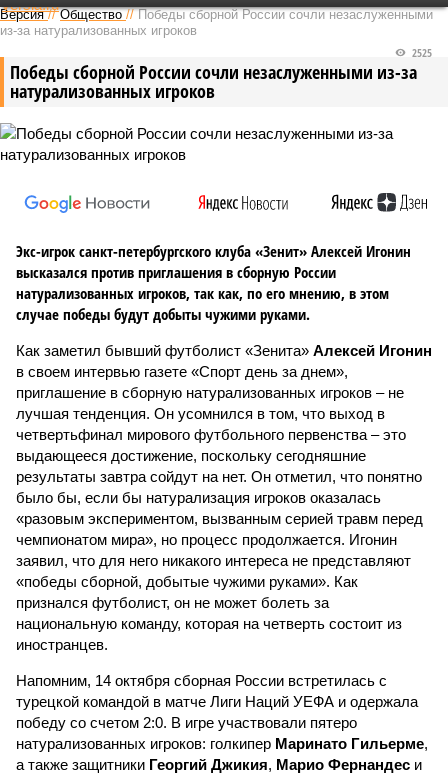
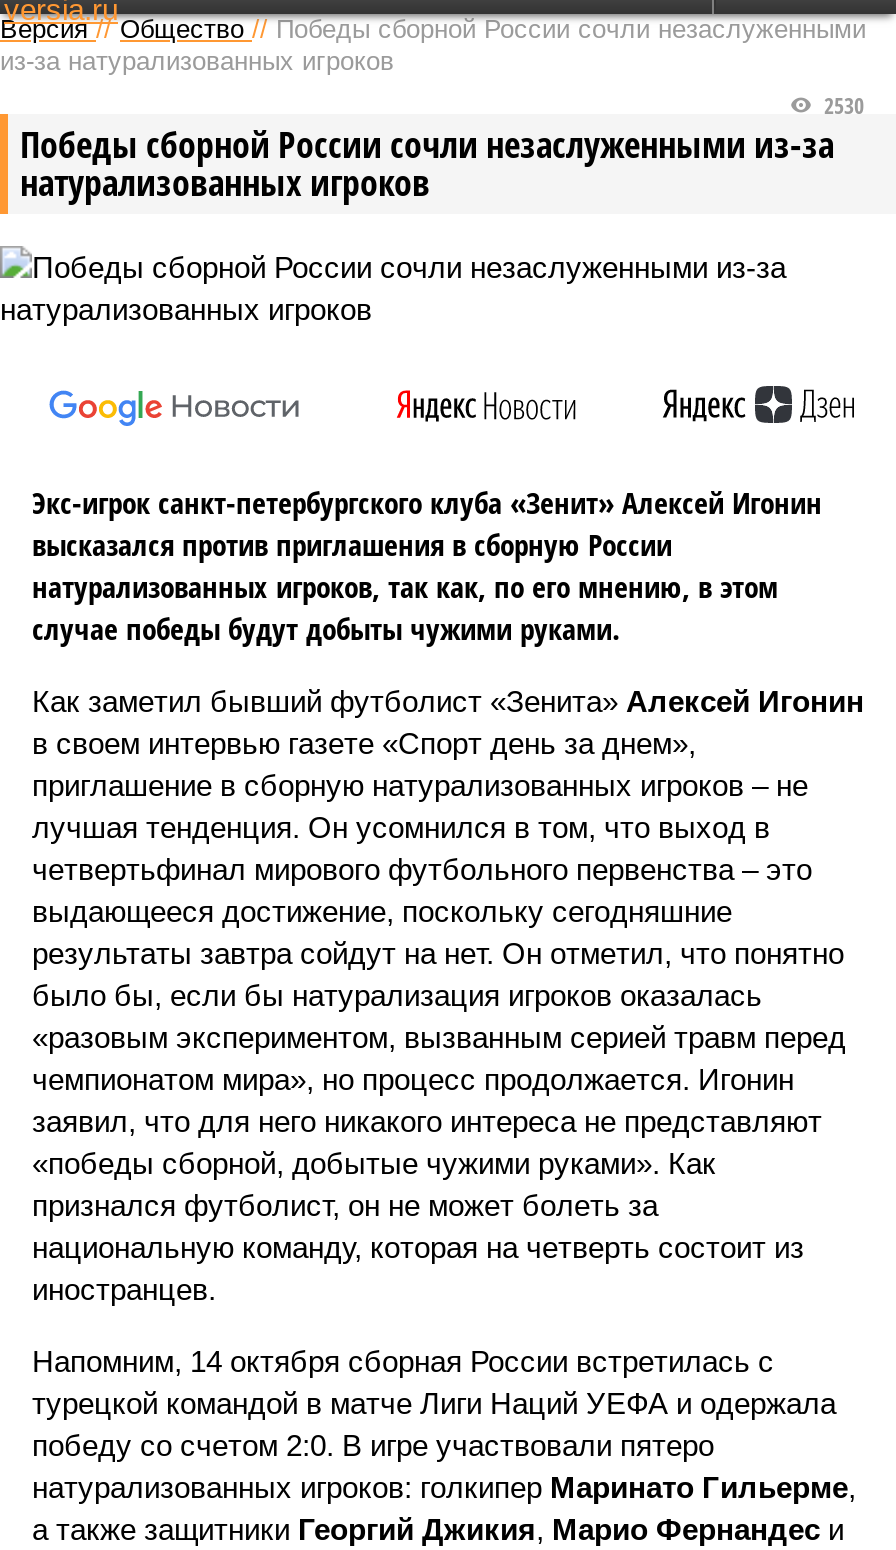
- 2525
+ 2530
